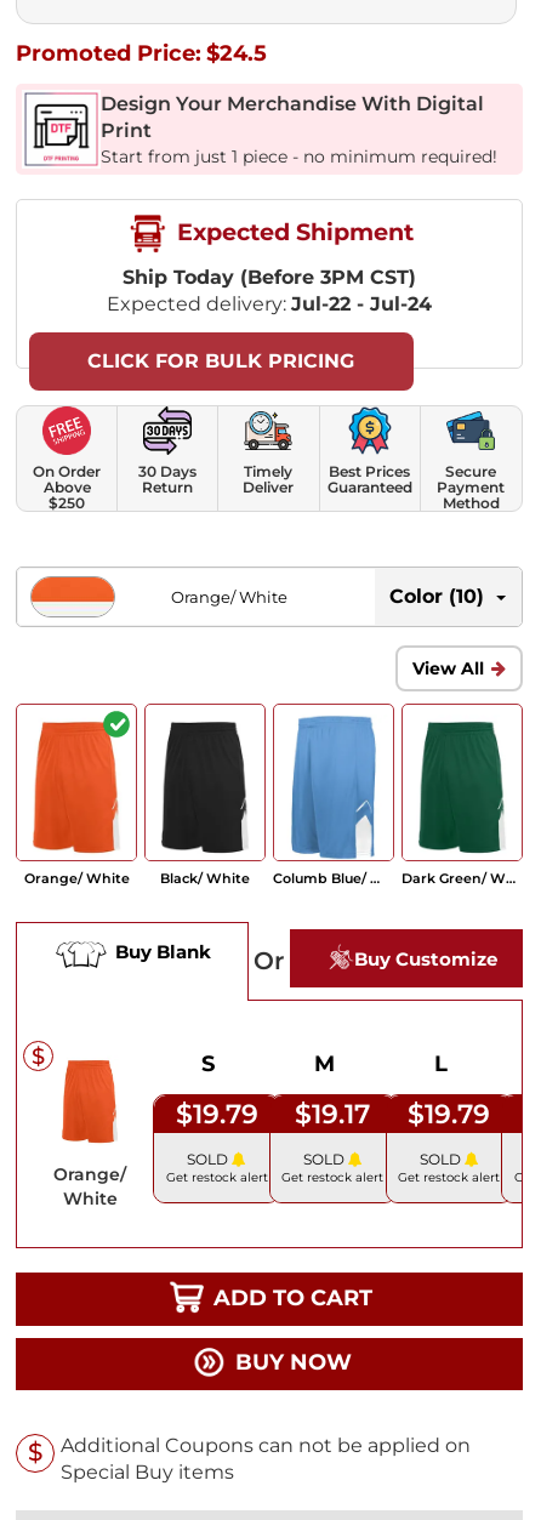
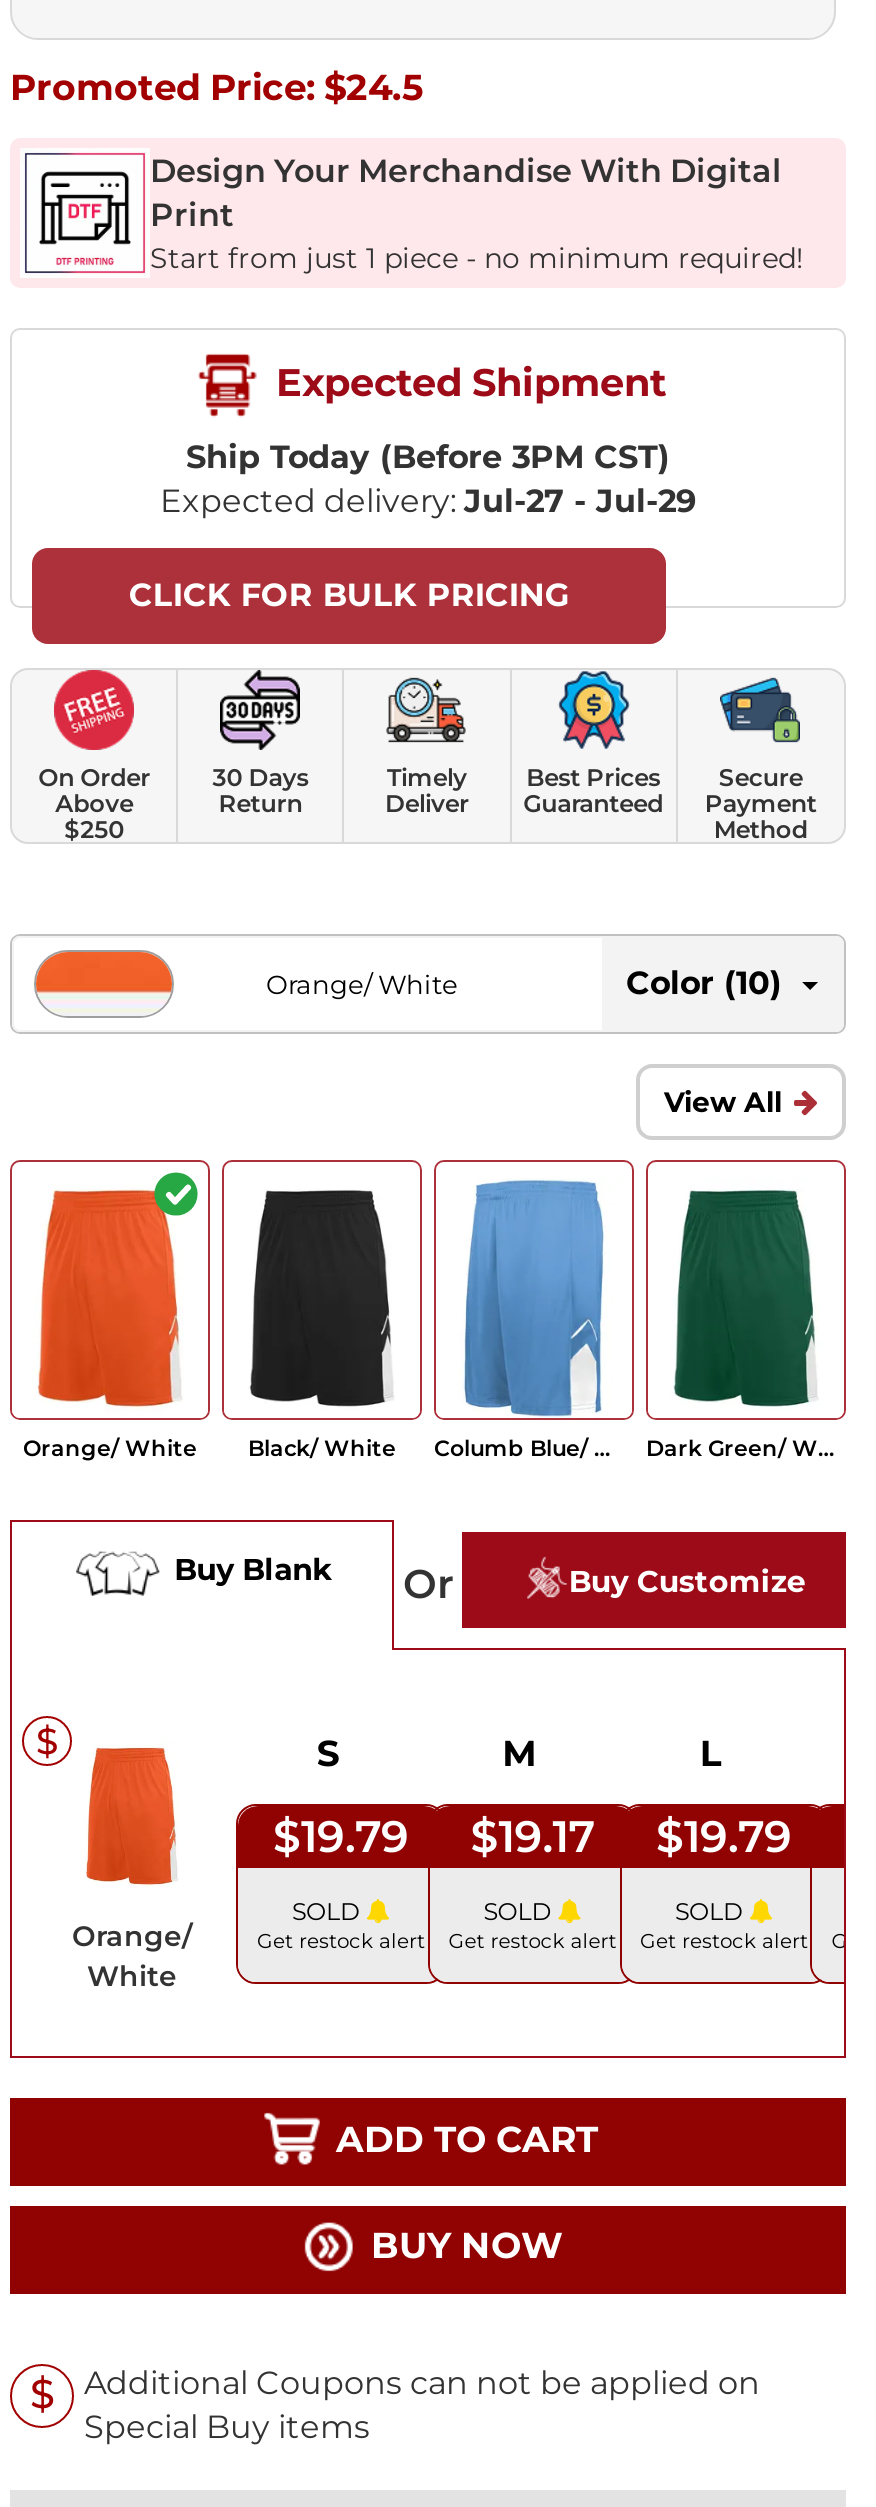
- Expected delivery: Jul-22 - Jul-24
+ Expected delivery: Jul-27 - Jul-29
